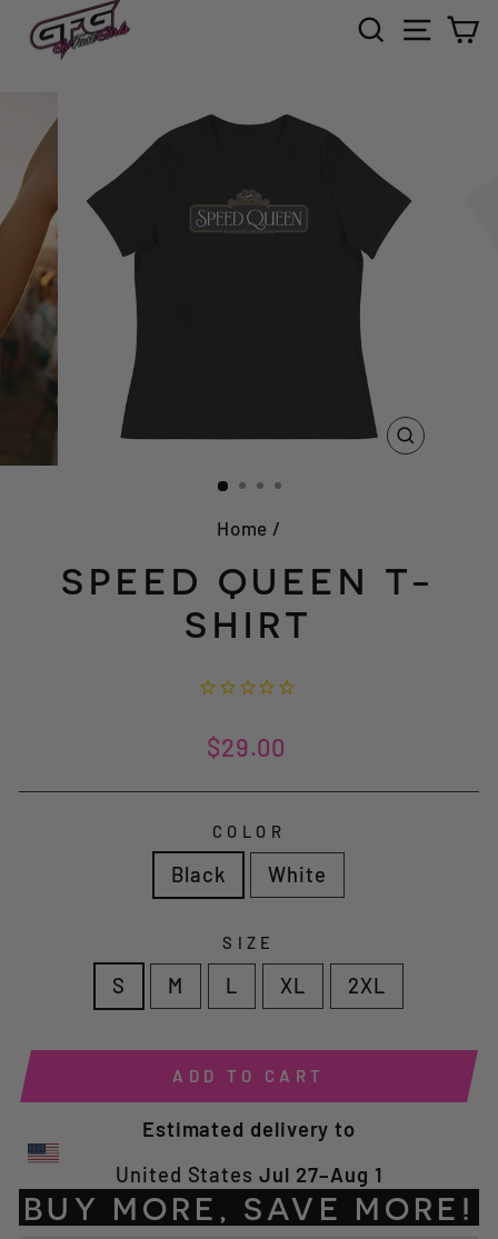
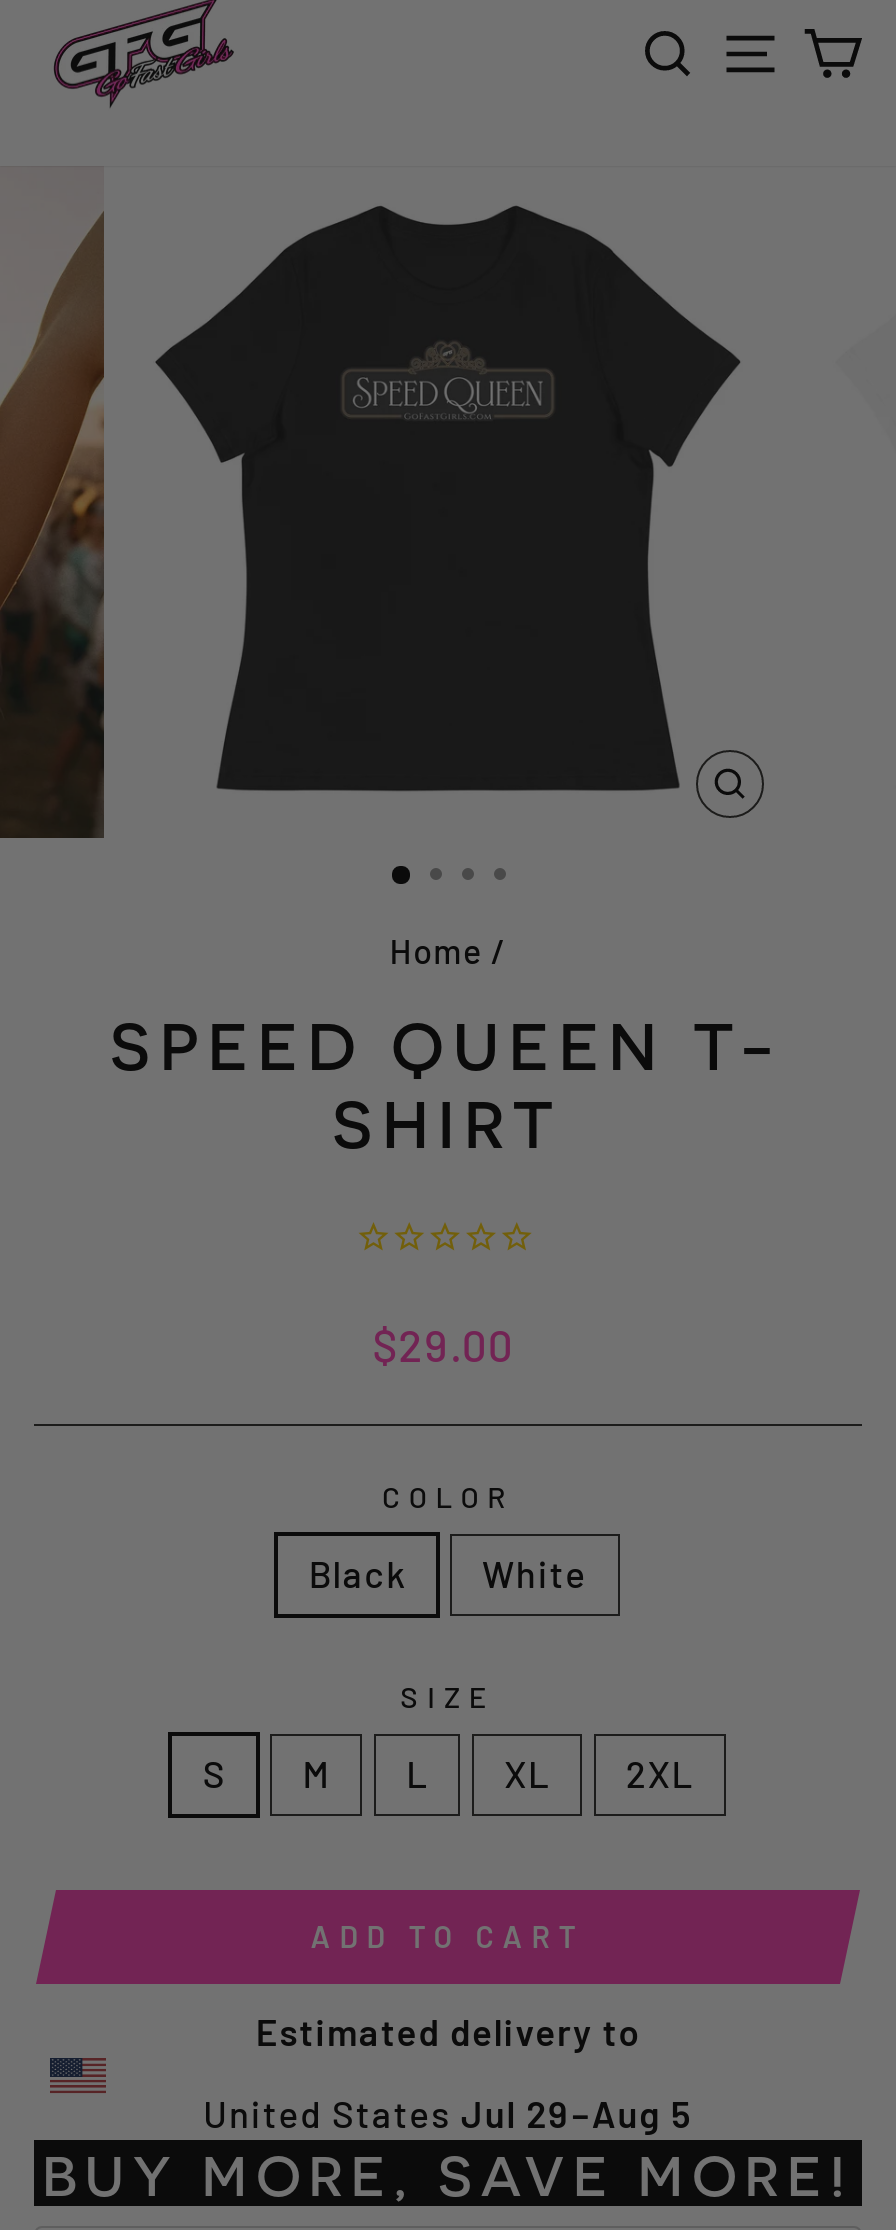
- United States Jul 27–Aug 1
+ United States Jul 29–Aug 5
